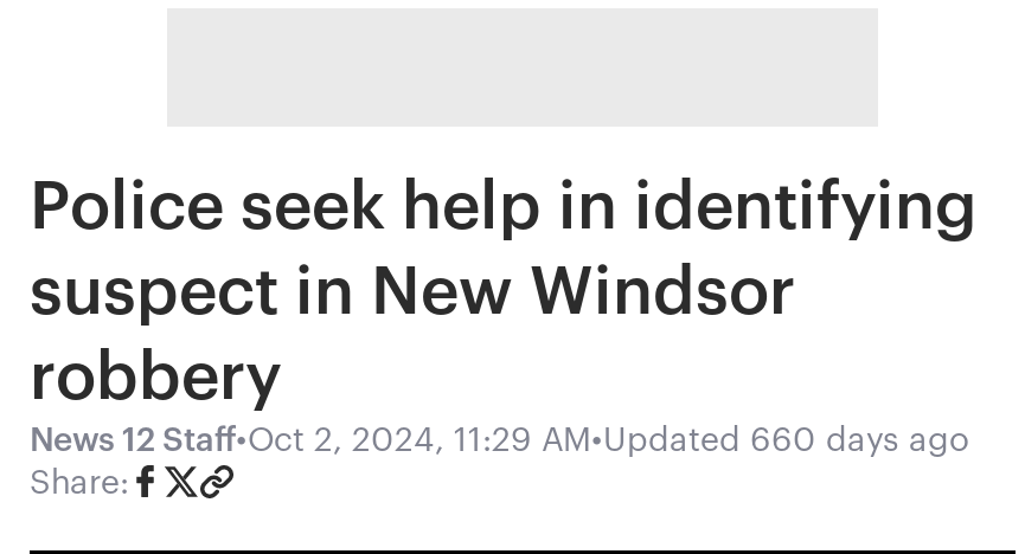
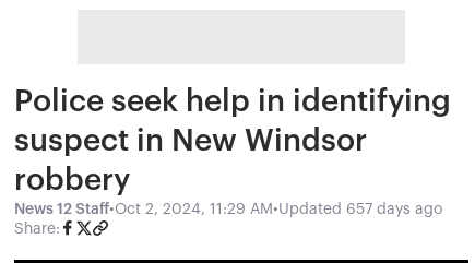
- News 12 Staff•Oct 2, 2024, 11:29 AM•Updated 660 days ago
+ News 12 Staff•Oct 2, 2024, 11:29 AM•Updated 657 days ago
